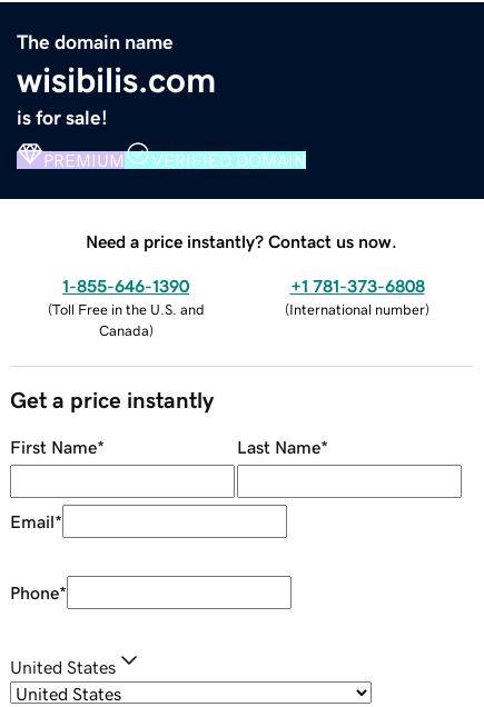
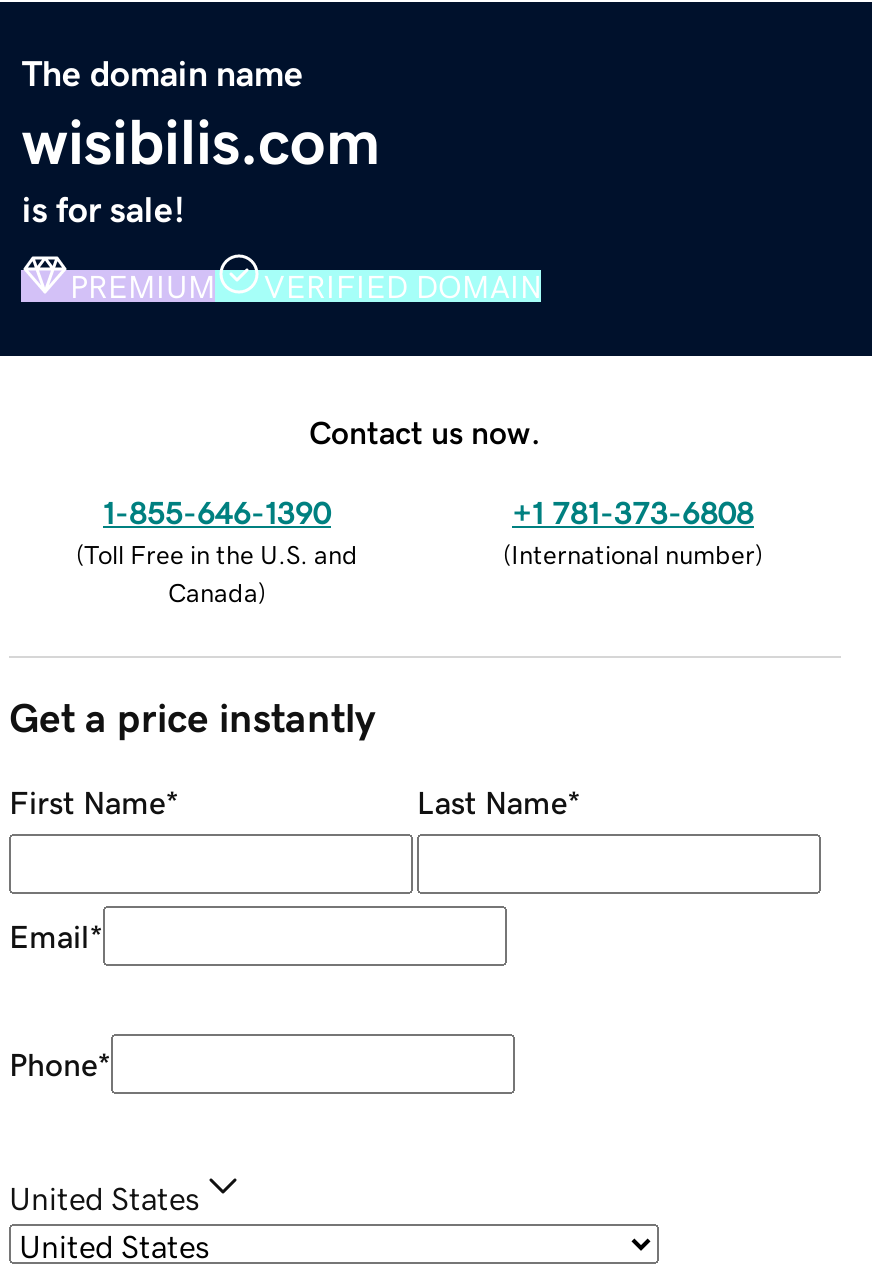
- Need a price instantly? Contact us now.
+ Contact us now.
